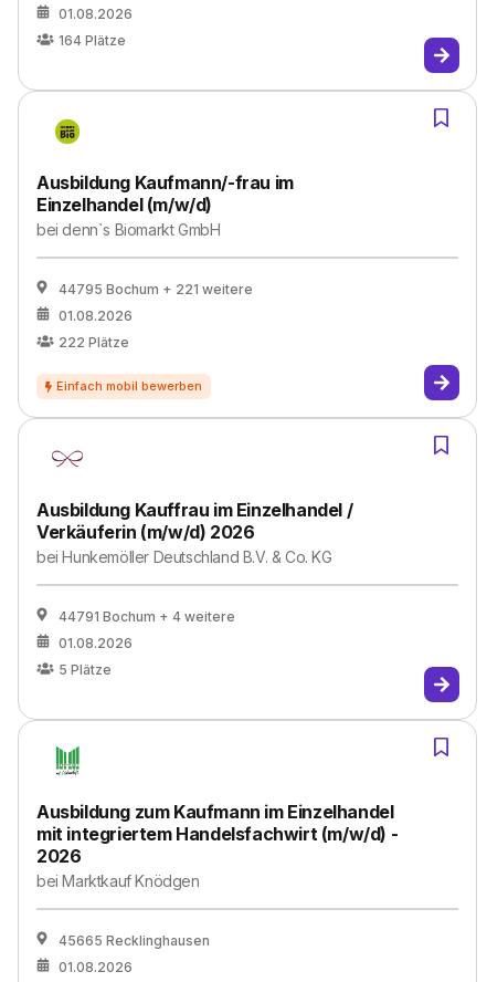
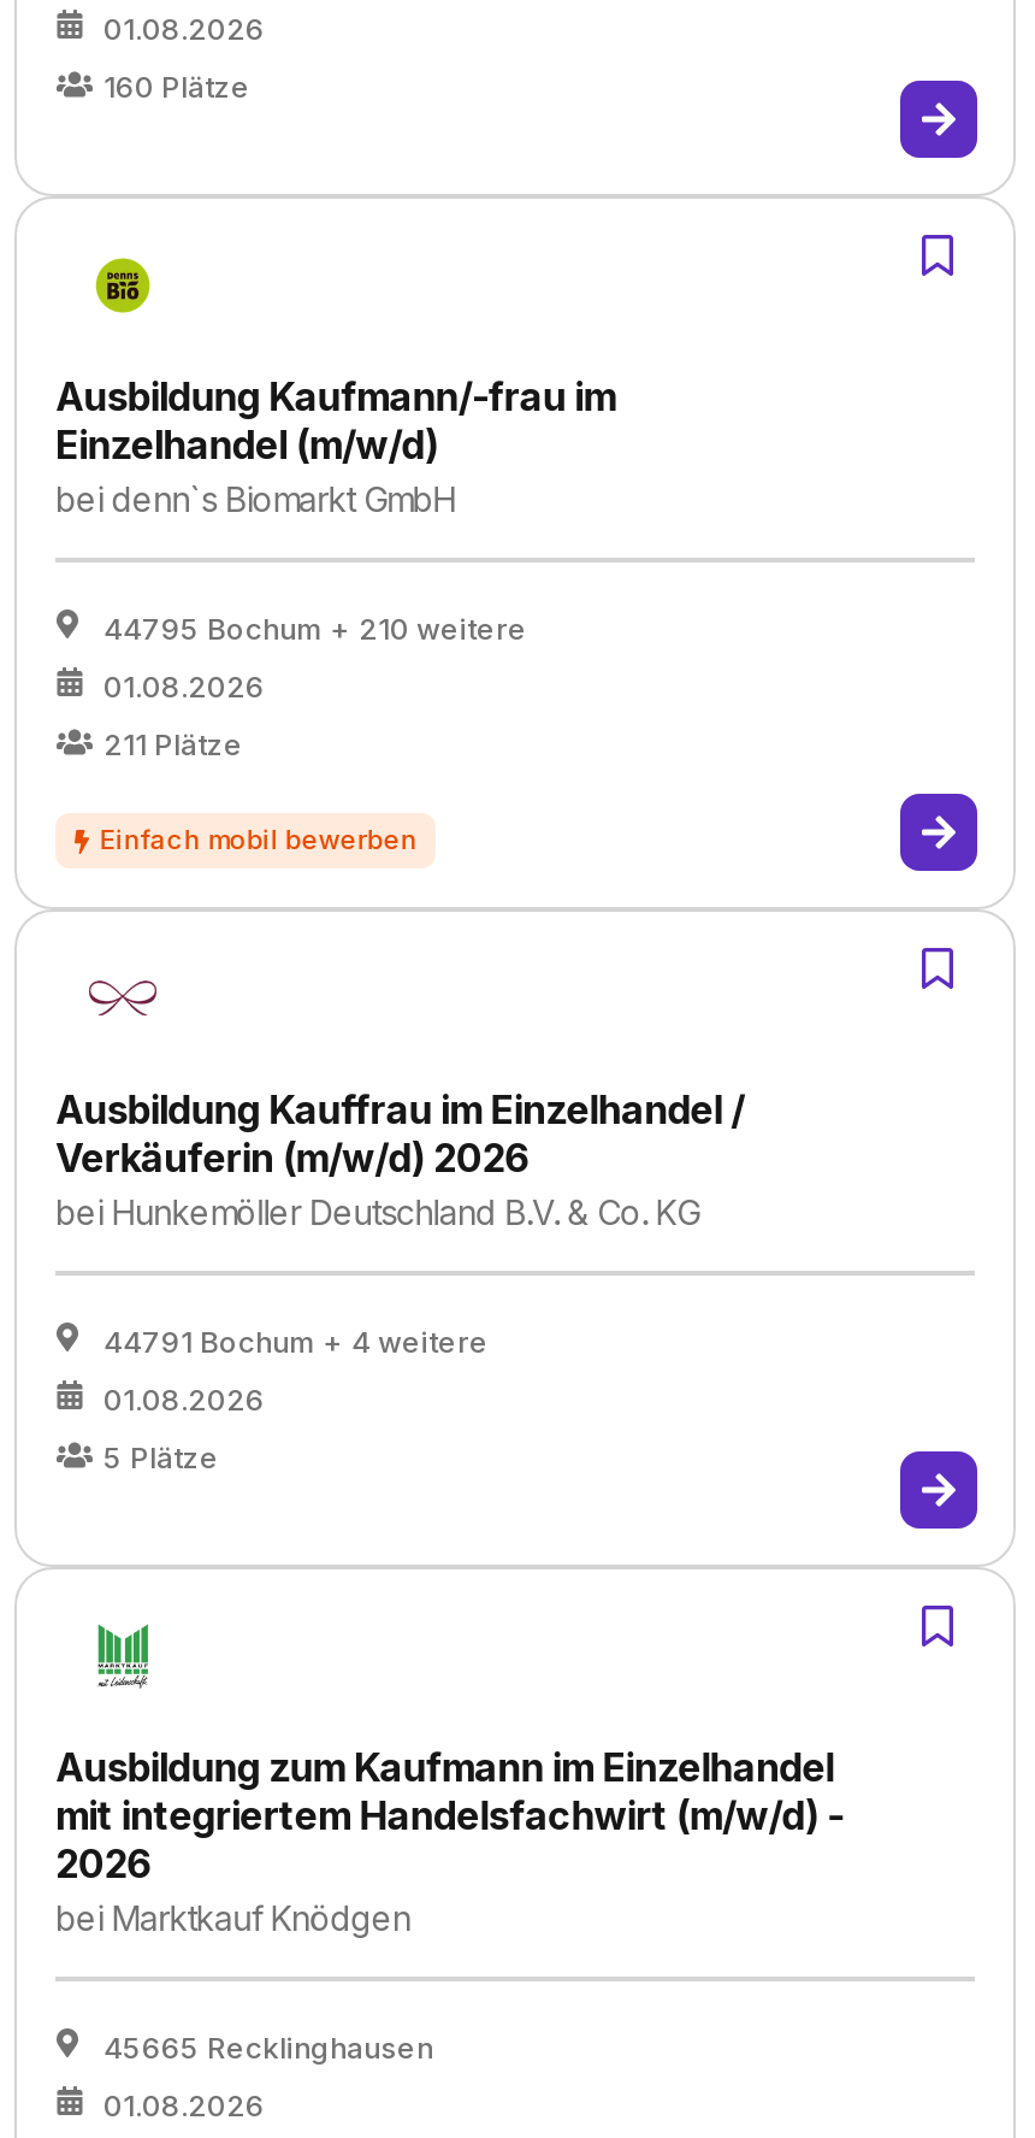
- 164 Plätze
+ 160 Plätze

- 44795 Bochum + 221 weitere
+ 44795 Bochum + 210 weitere

- 222 Plätze
+ 211 Plätze
